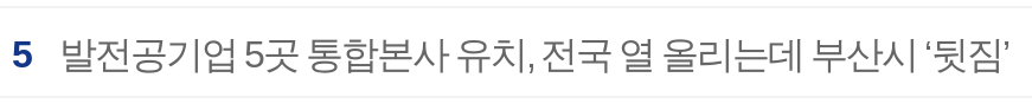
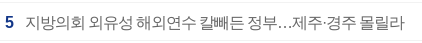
- 발전공기업 5곳 통합본사 유치, 전국 열 올리는데 부산시 ‘뒷짐’
+ 지방의회 외유성 해외연수 칼빼든 정부…제주·경주 몰릴라
